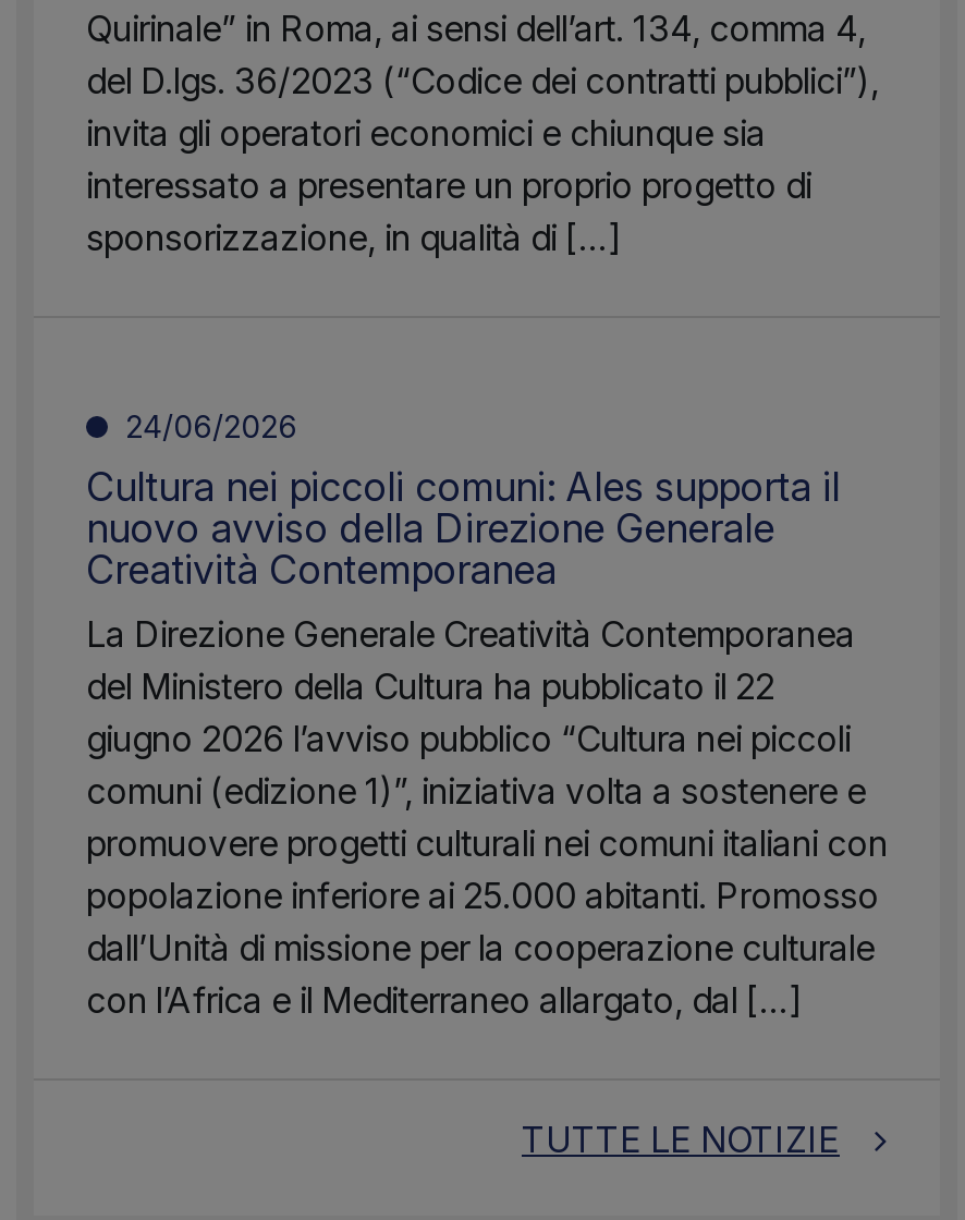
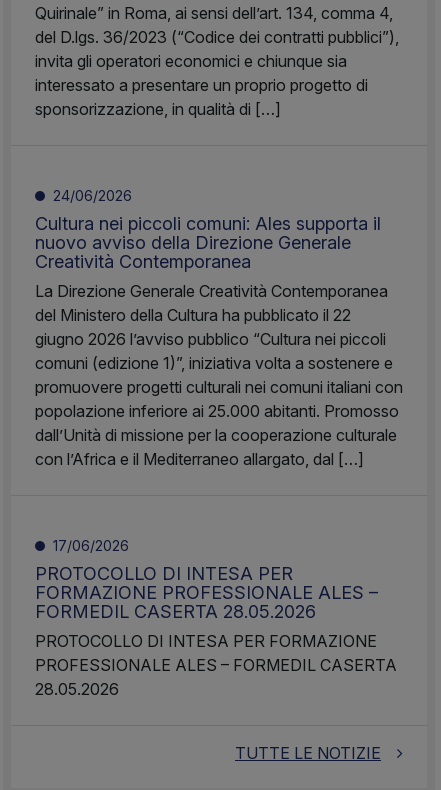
+ 17/06/2026
+ PROTOCOLLO DI INTESA PER
+ FORMAZIONE PROFESSIONALE ALES –
+ FORMEDIL CASERTA 28.05.2026
+ PROTOCOLLO DI INTESA PER FORMAZIONE
+ PROFESSIONALE ALES – FORMEDIL CASERTA
+ 28.05.2026
